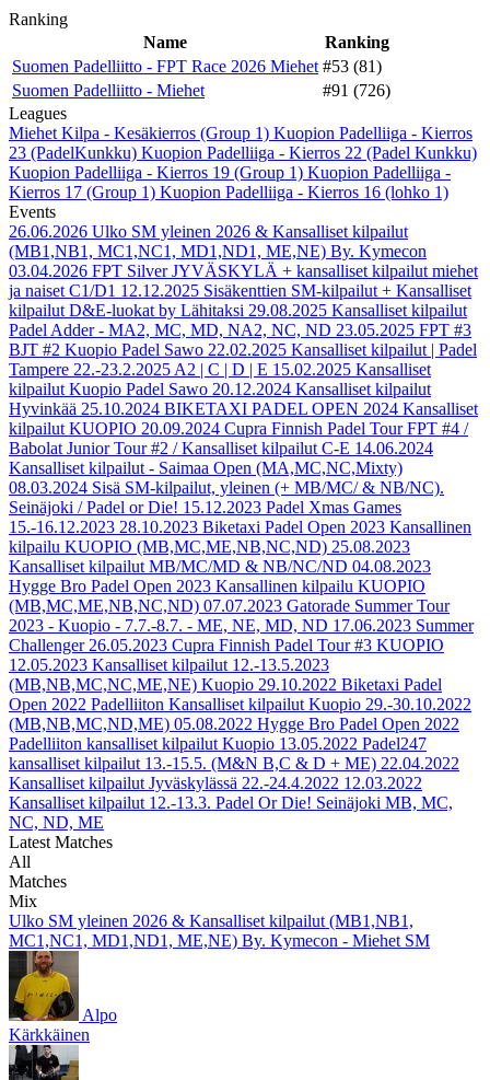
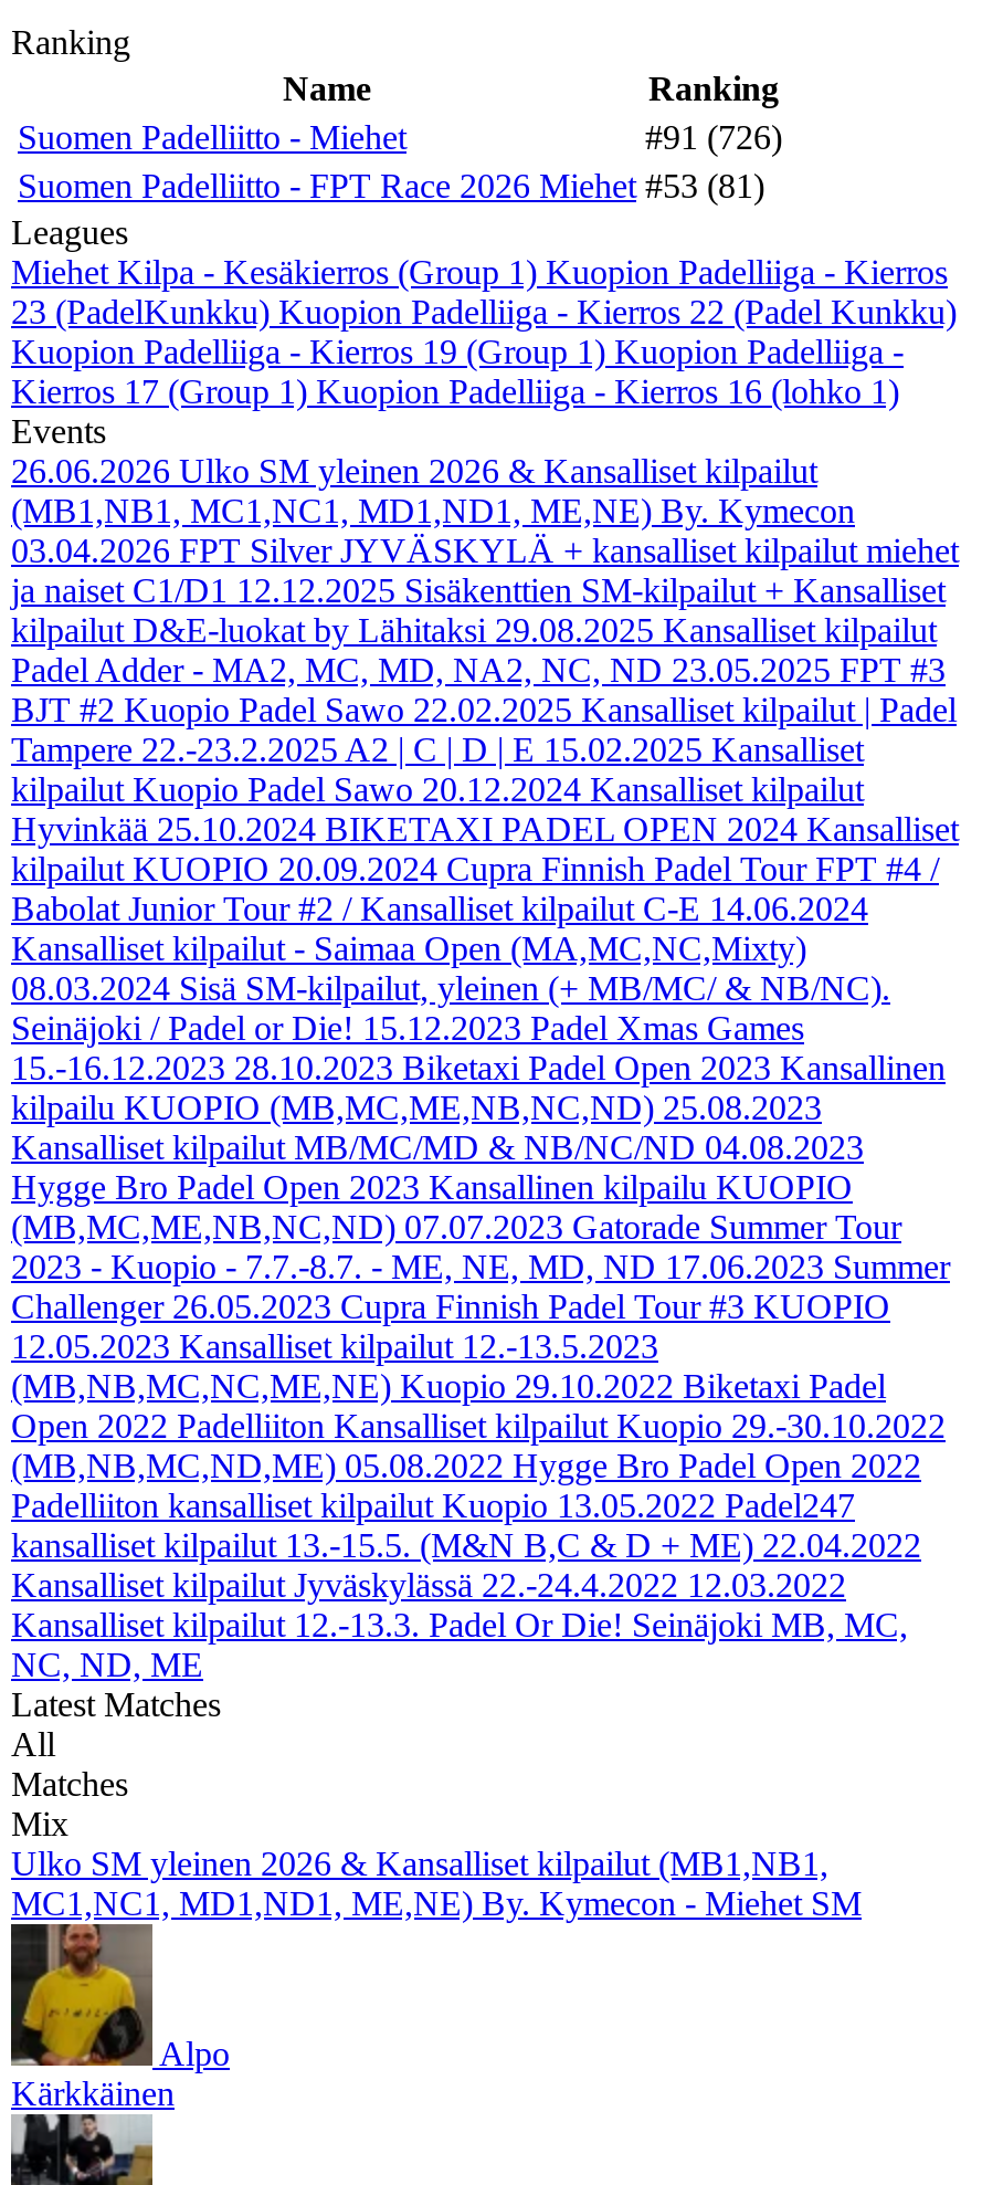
moved down: Suomen Padelliitto - FPT Race 2026 Miehet #53 (81)

moved up: Suomen Padelliitto - Miehet | #91 (726)
